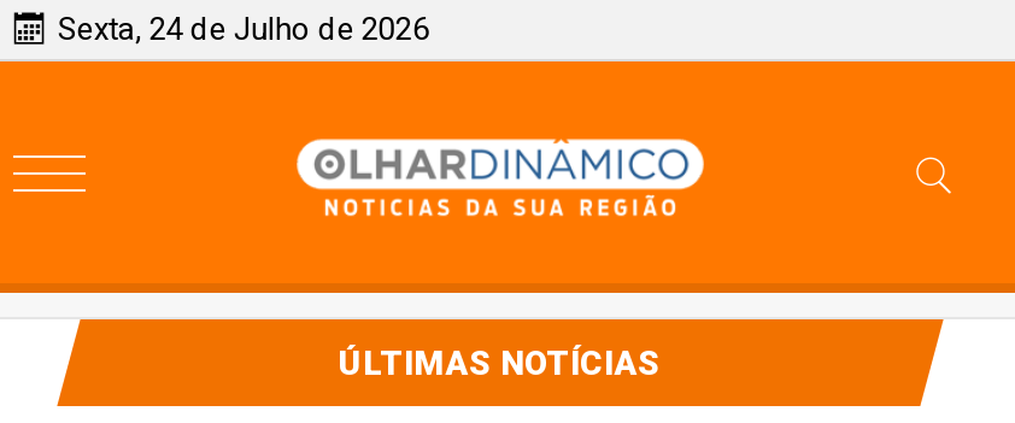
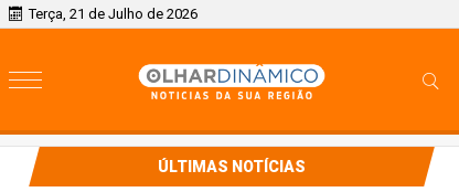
- Sexta, 24 de Julho de 2026
+ Terça, 21 de Julho de 2026
